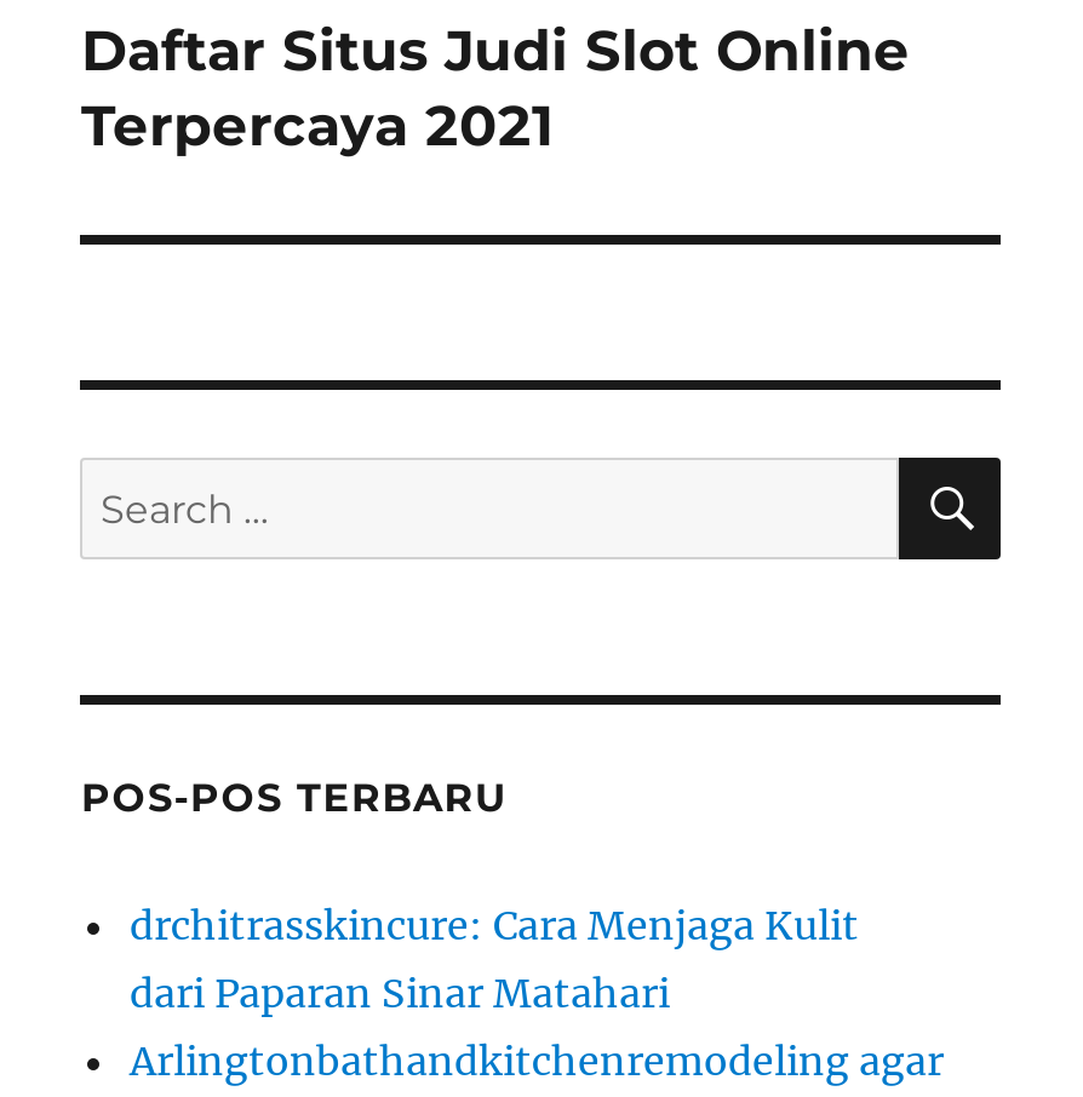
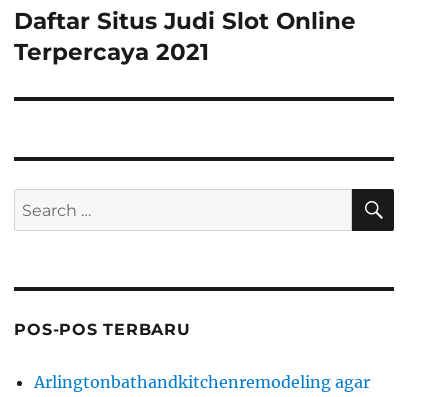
- drchitrasskincure: Cara Menjaga Kulit
- dari Paparan Sinar Matahari
